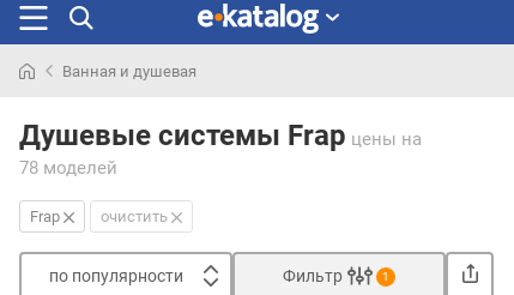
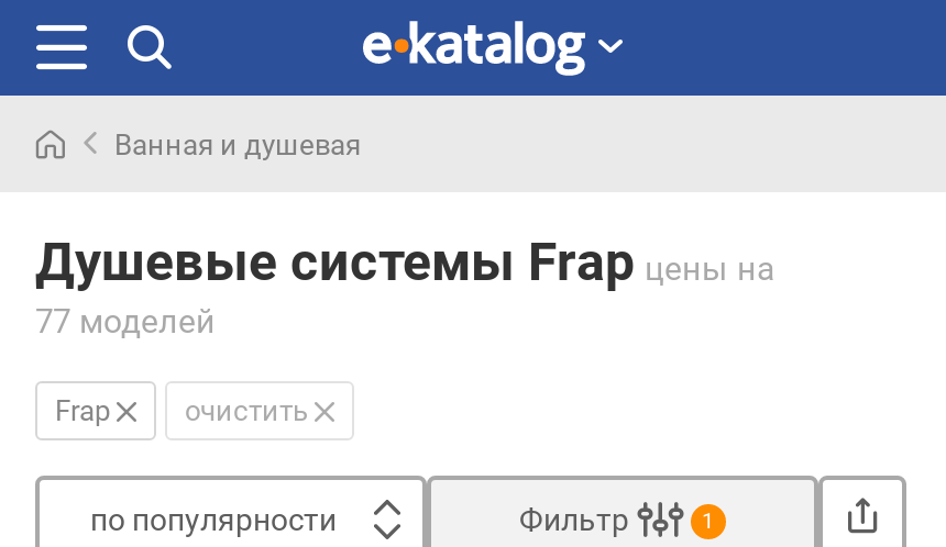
- 78 моделей
+ 77 моделей
